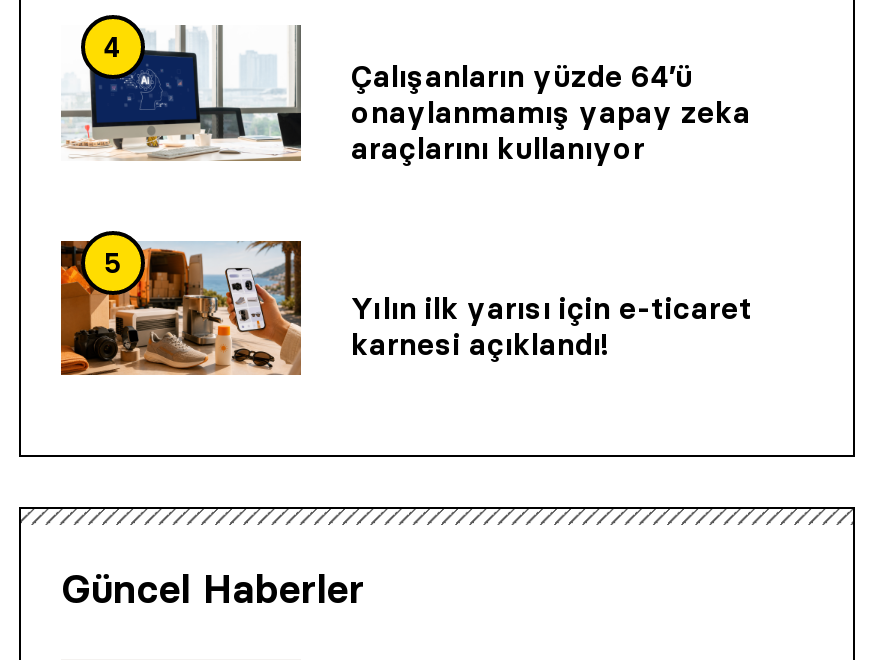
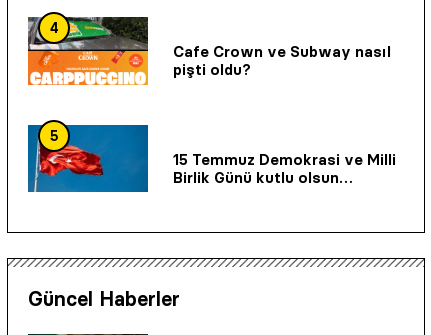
- [image]
- Çalışanların yüzde 64’ü
- onaylanmamış yapay zeka
- araçlarını kullanıyor
+ [image]
+ Cafe Crown ve Subway nasıl
+ pişti oldu?

- [image]
- Yılın ilk yarısı için e-ticaret
- karnesi açıklandı!
+ [image]
+ 15 Temmuz Demokrasi ve Milli
+ Birlik Günü kutlu olsun…
